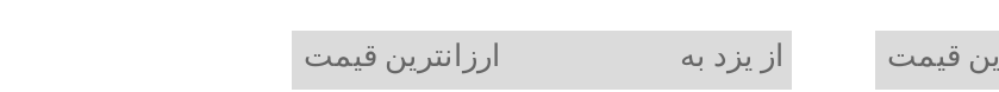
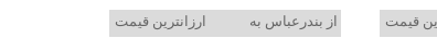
- از يزد به
+ از بندرعباس به
